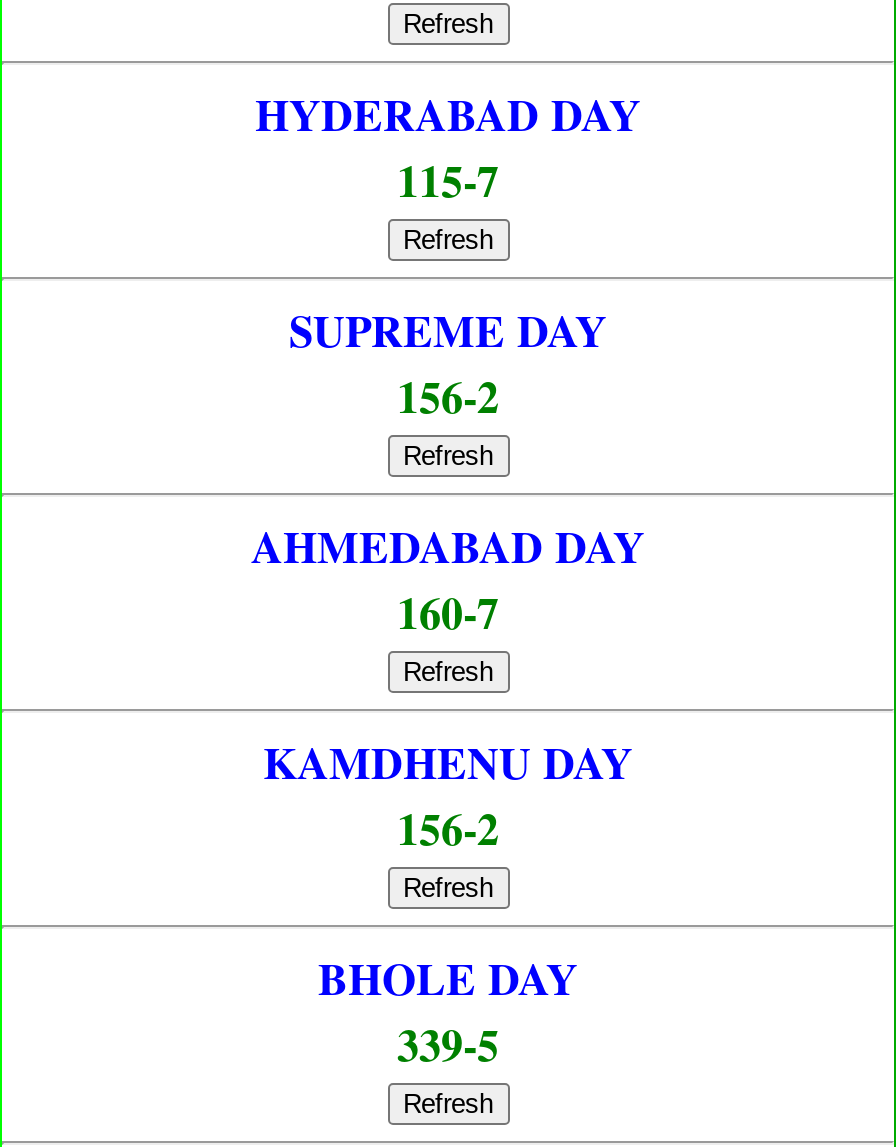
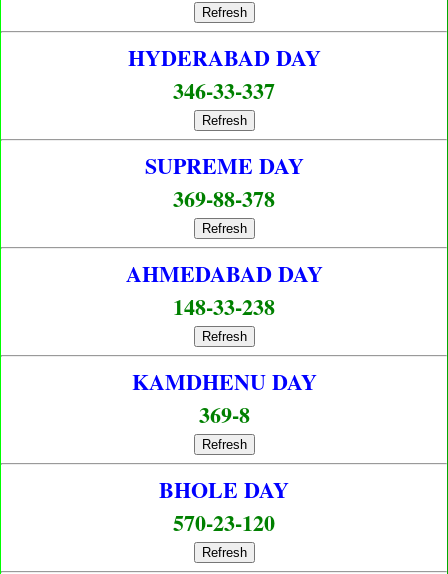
- 115-7
+ 346-33-337

- 156-2
+ 369-88-378

- 160-7
+ 148-33-238

- 156-2
+ 369-8

- 339-5
+ 570-23-120
